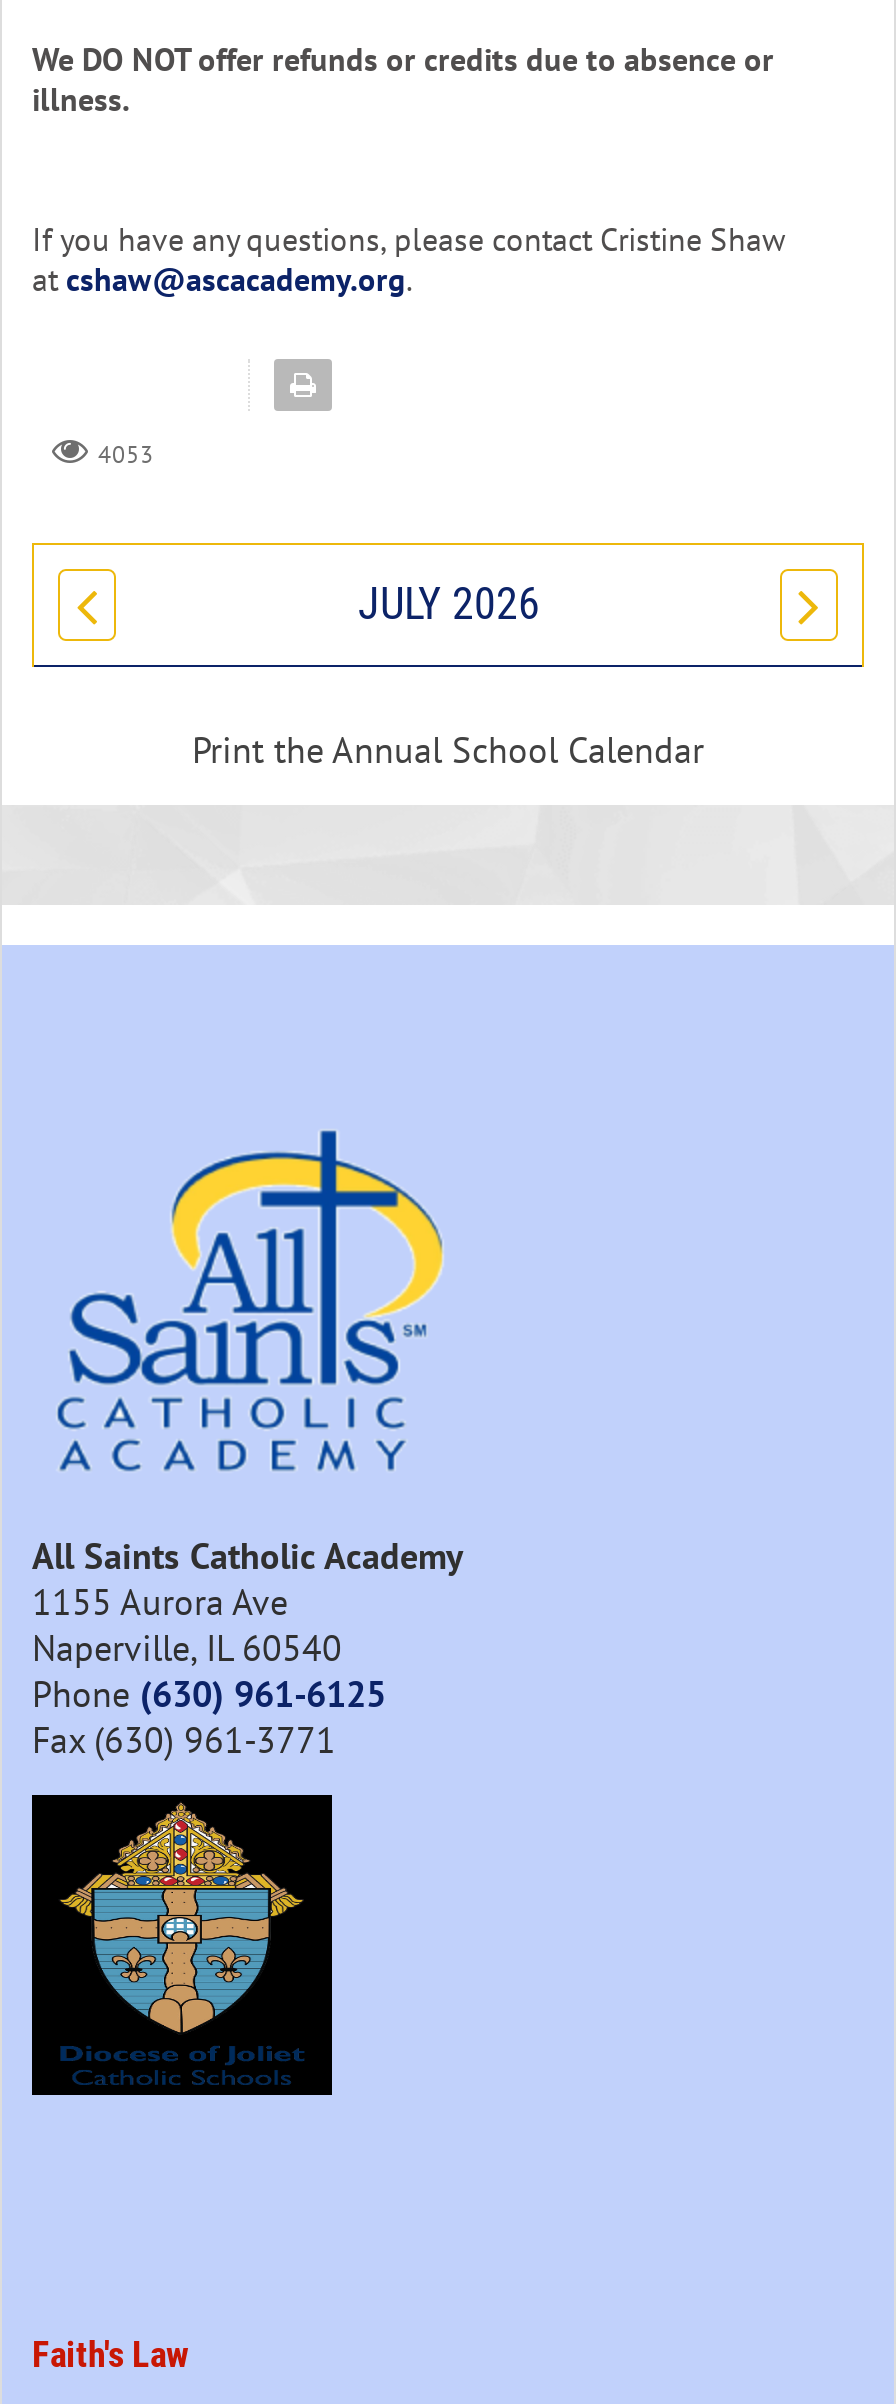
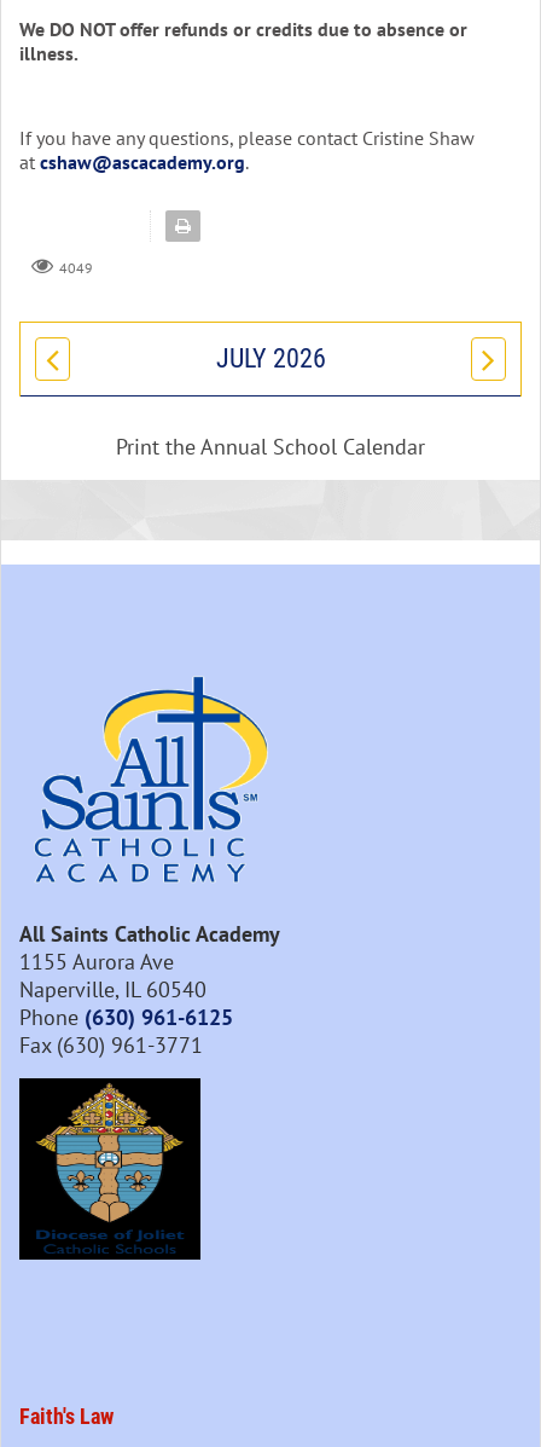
- 4053
+ 4049
